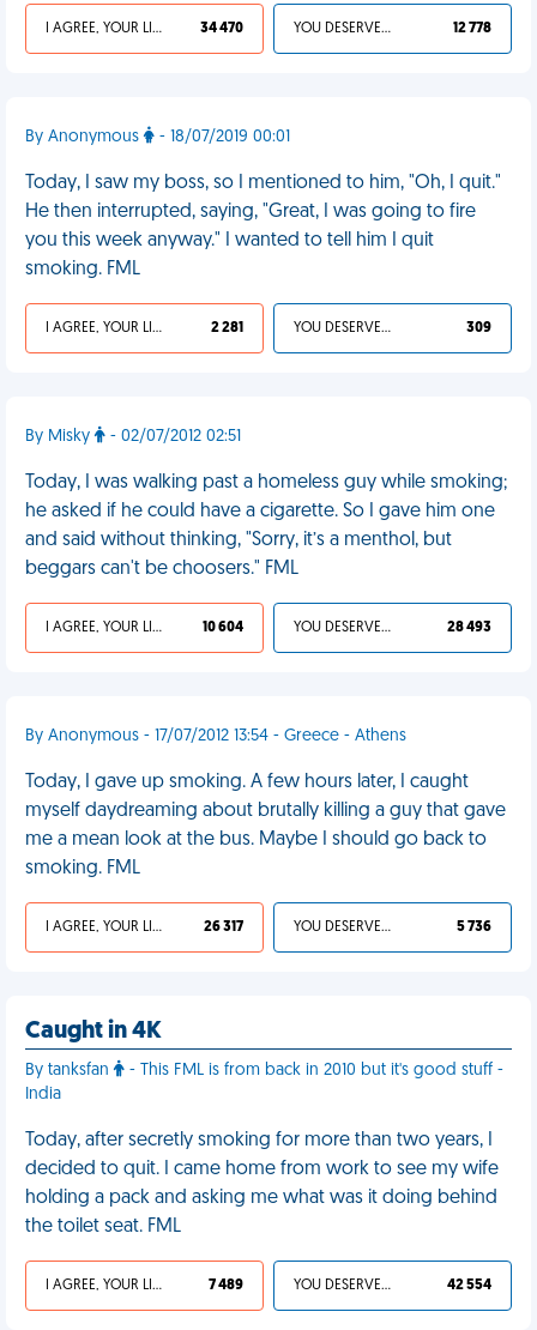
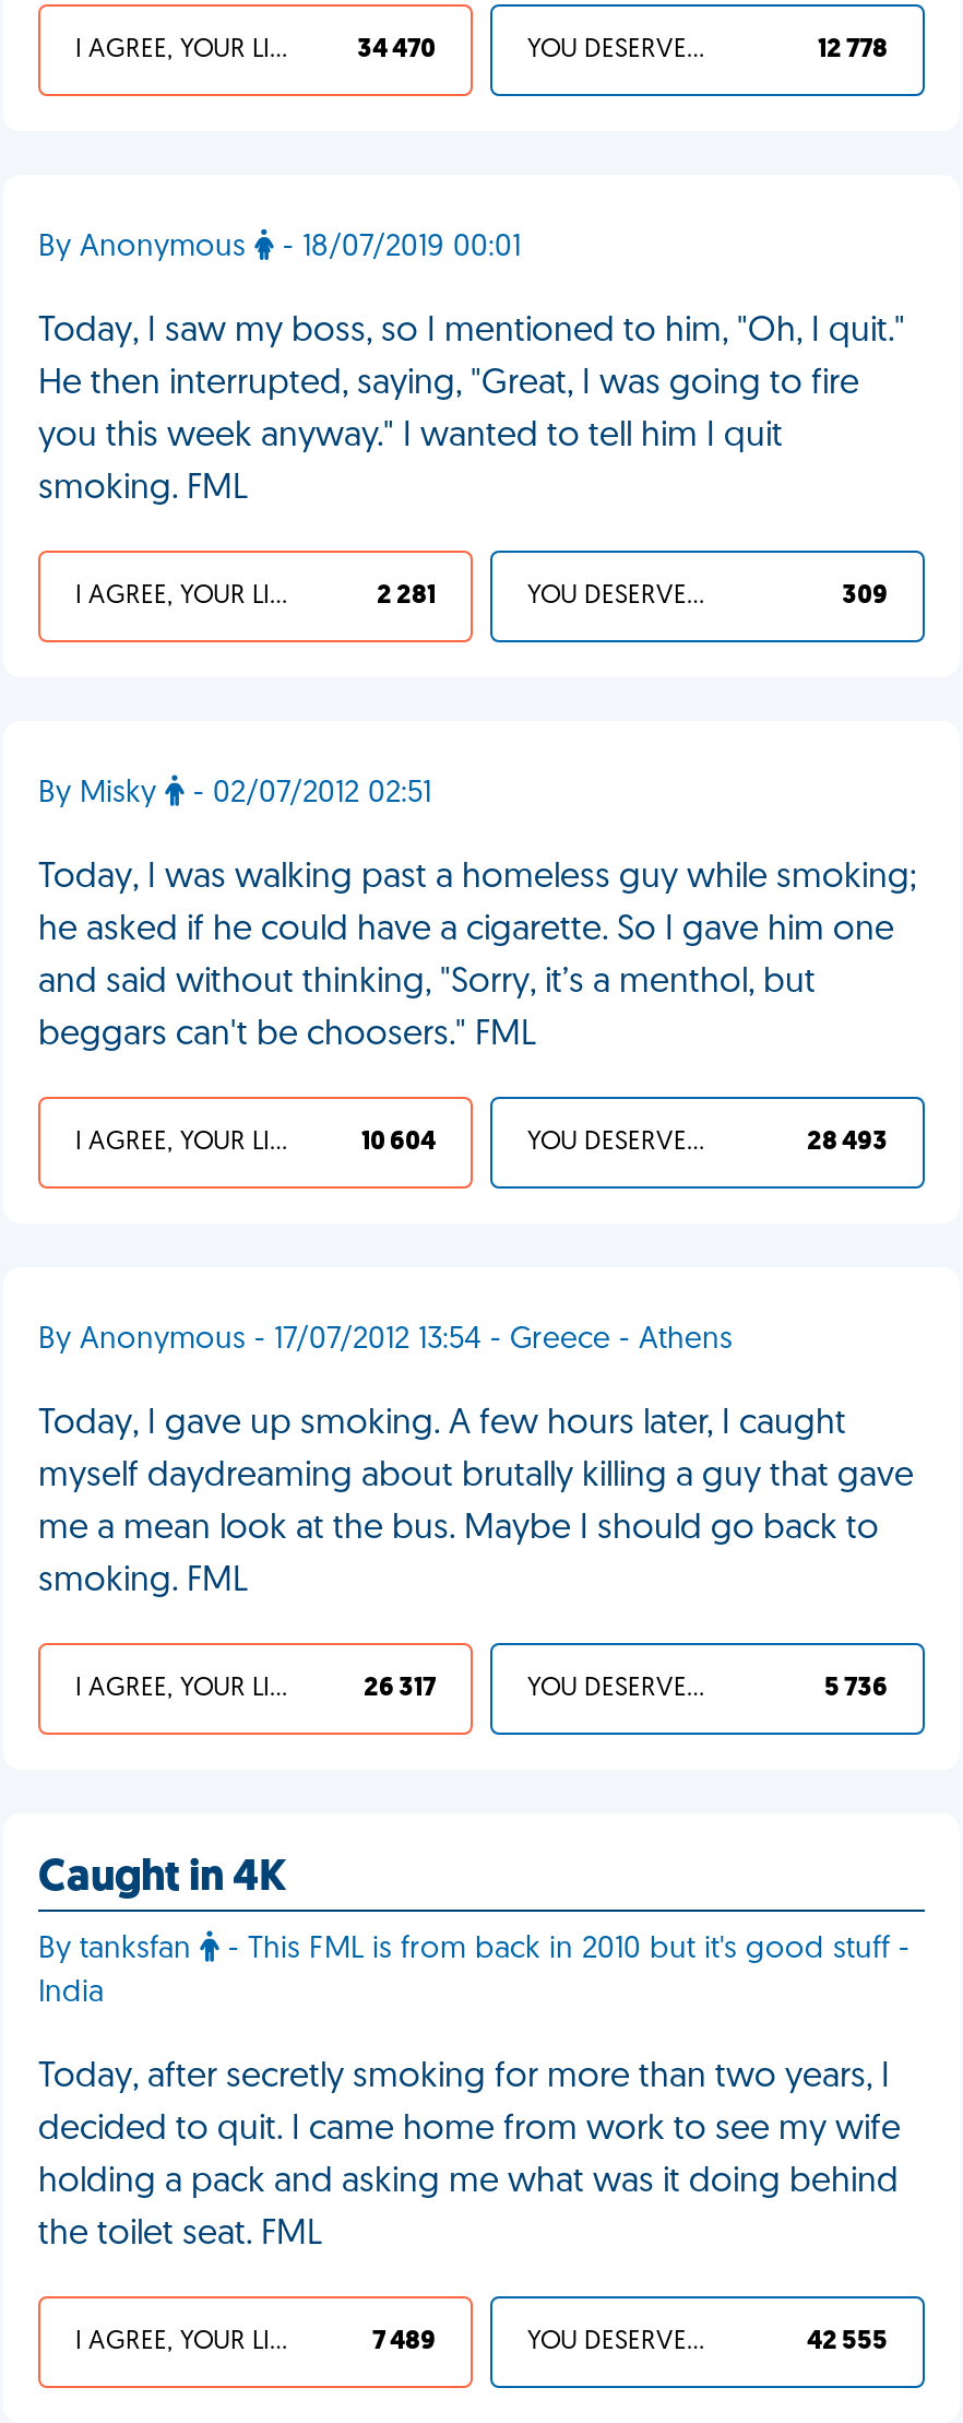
- 42 554
+ 42 555
